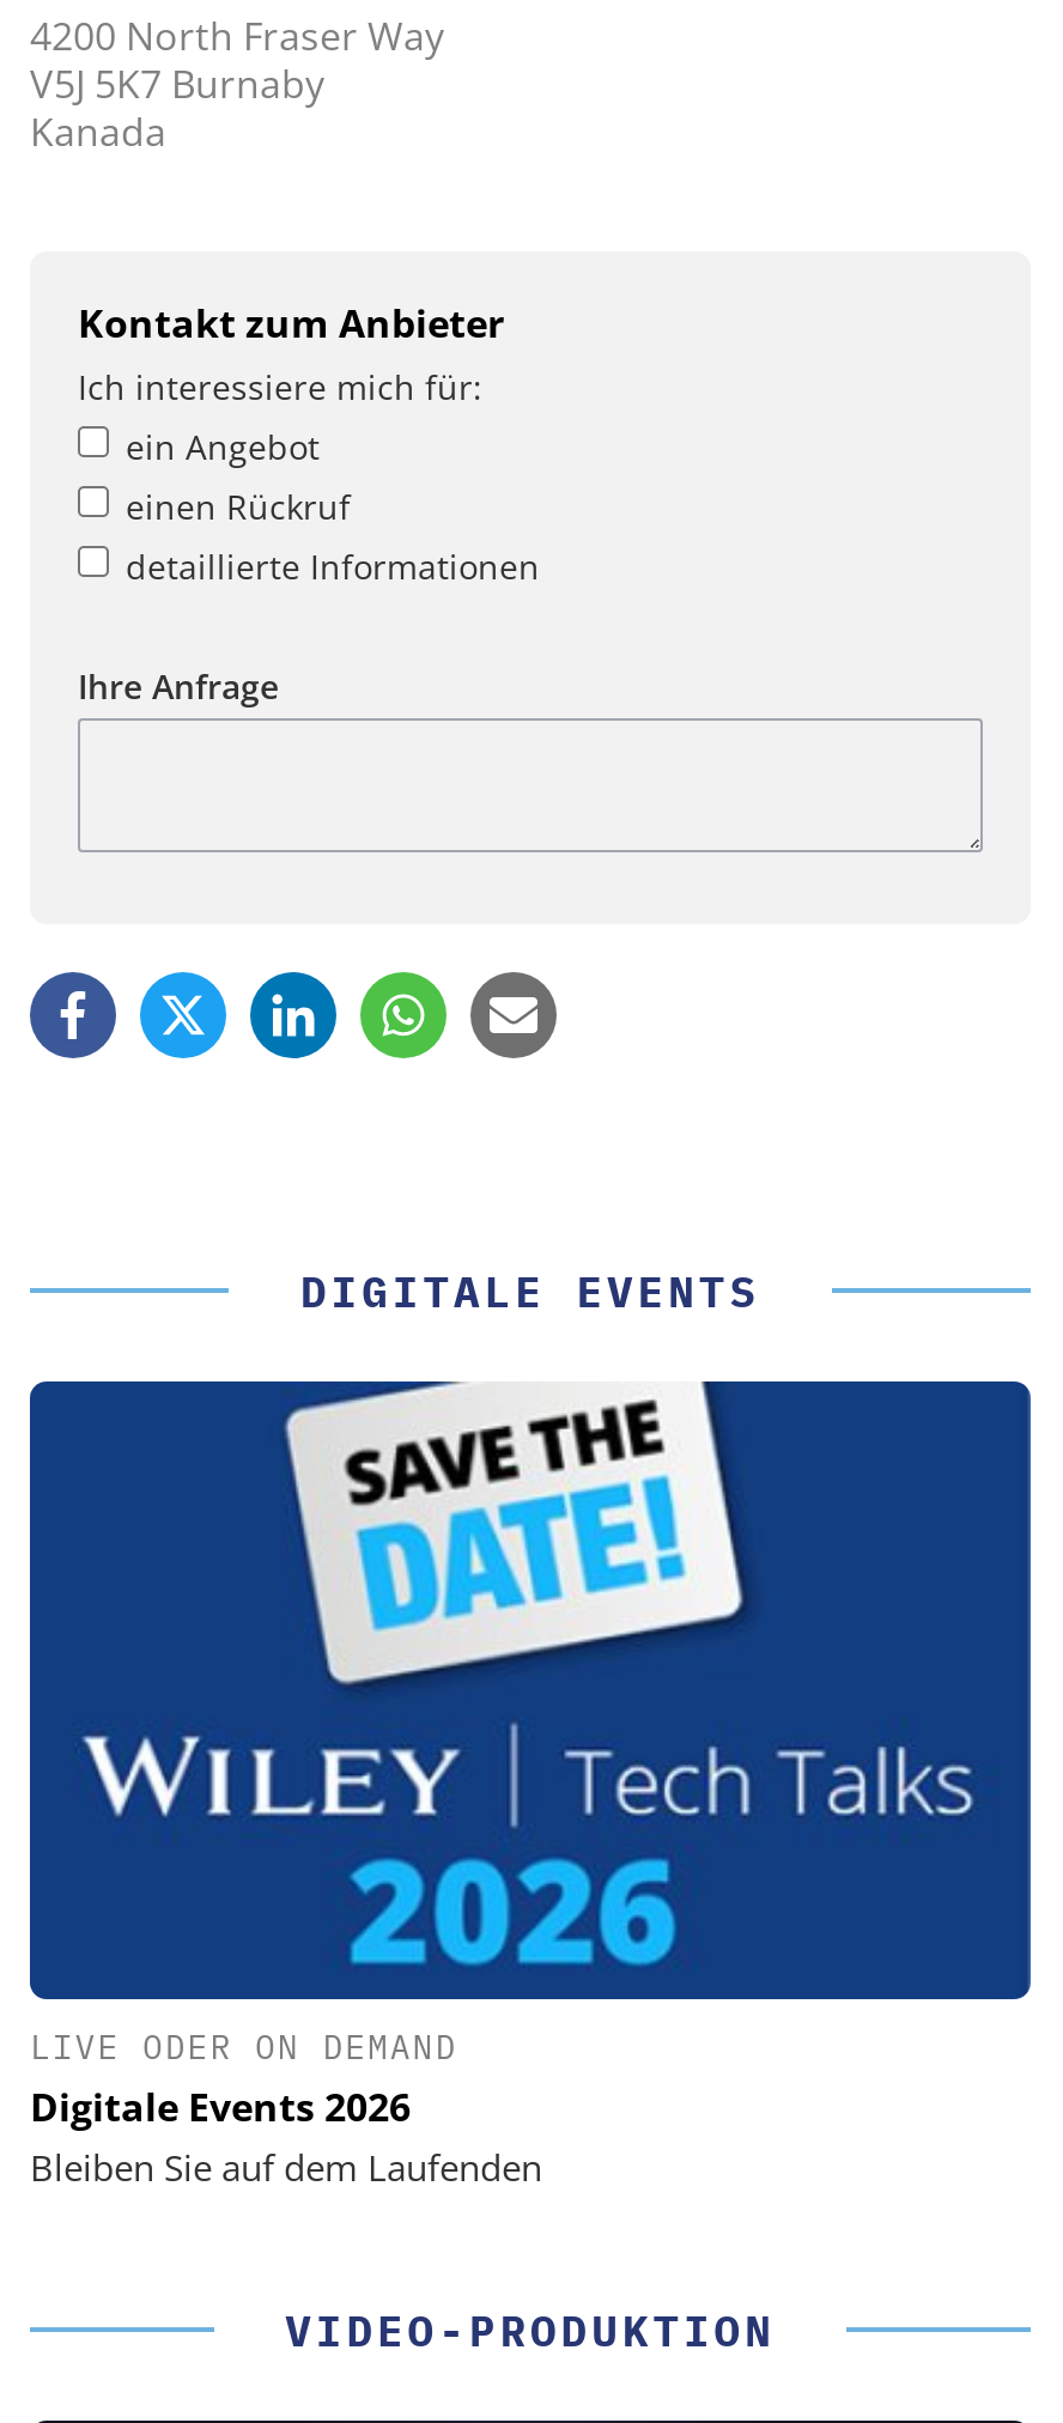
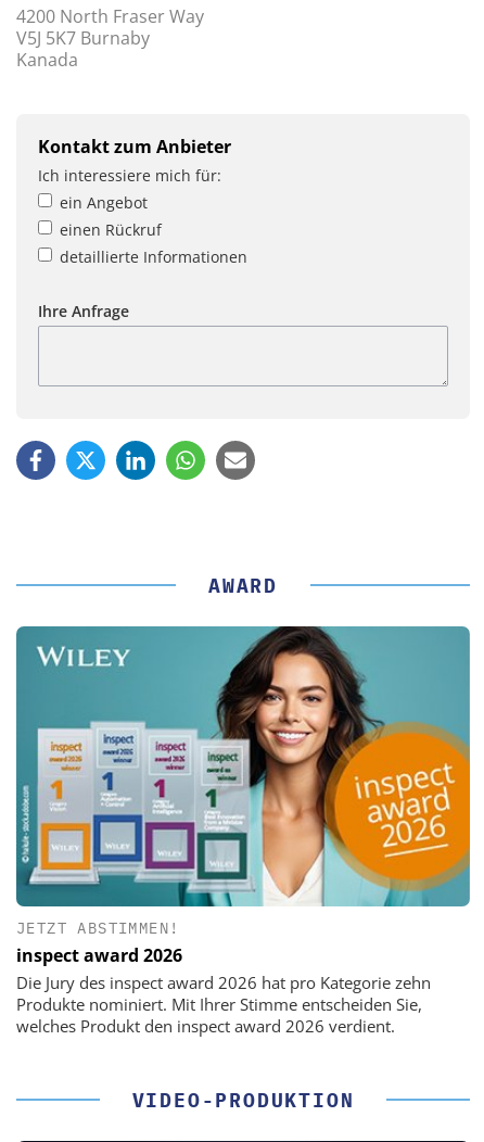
- DIGITALE EVENTS
+ AWARD

- [image]
- LIVE ODER ON DEMAND
- Digitale Events 2026
- Bleiben Sie auf dem Laufenden
+ [image]
+ JETZT ABSTIMMEN!
+ inspect award 2026
+ Die Jury des inspect award 2026 hat pro Kategorie zehn
+ Produkte nominiert. Mit Ihrer Stimme entscheiden Sie,
+ welches Produkt den inspect award 2026 verdient.
